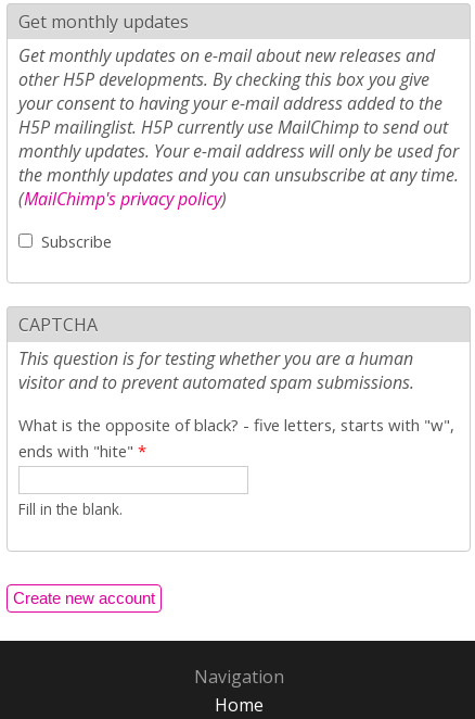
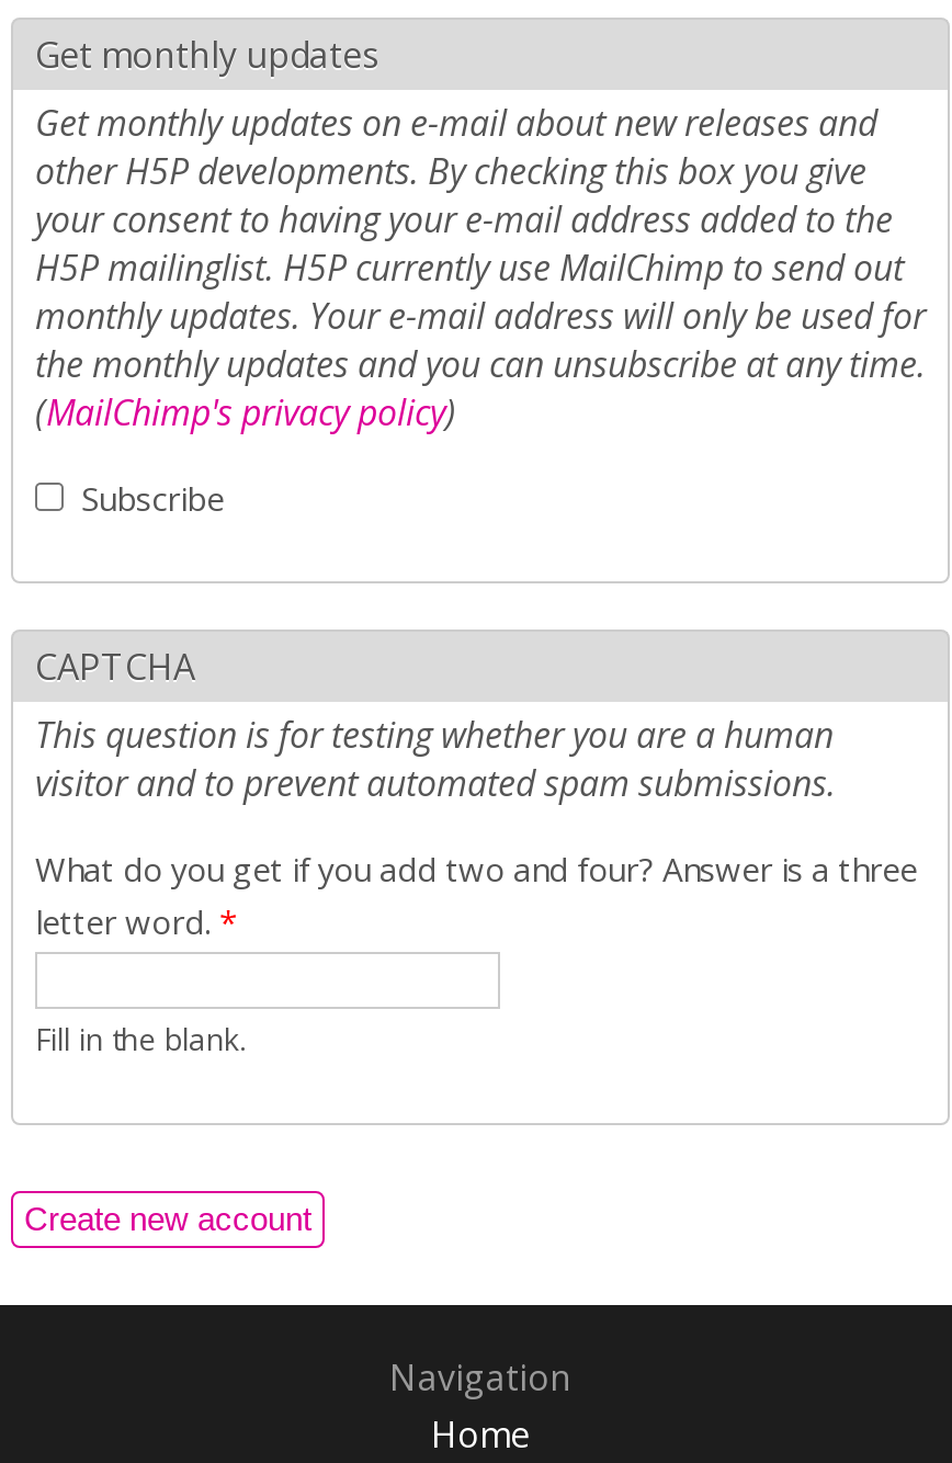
- What is the opposite of black? - five letters, starts with "w",
- ends with "hite" *
+ What do you get if you add two and four? Answer is a three
+ letter word. *
